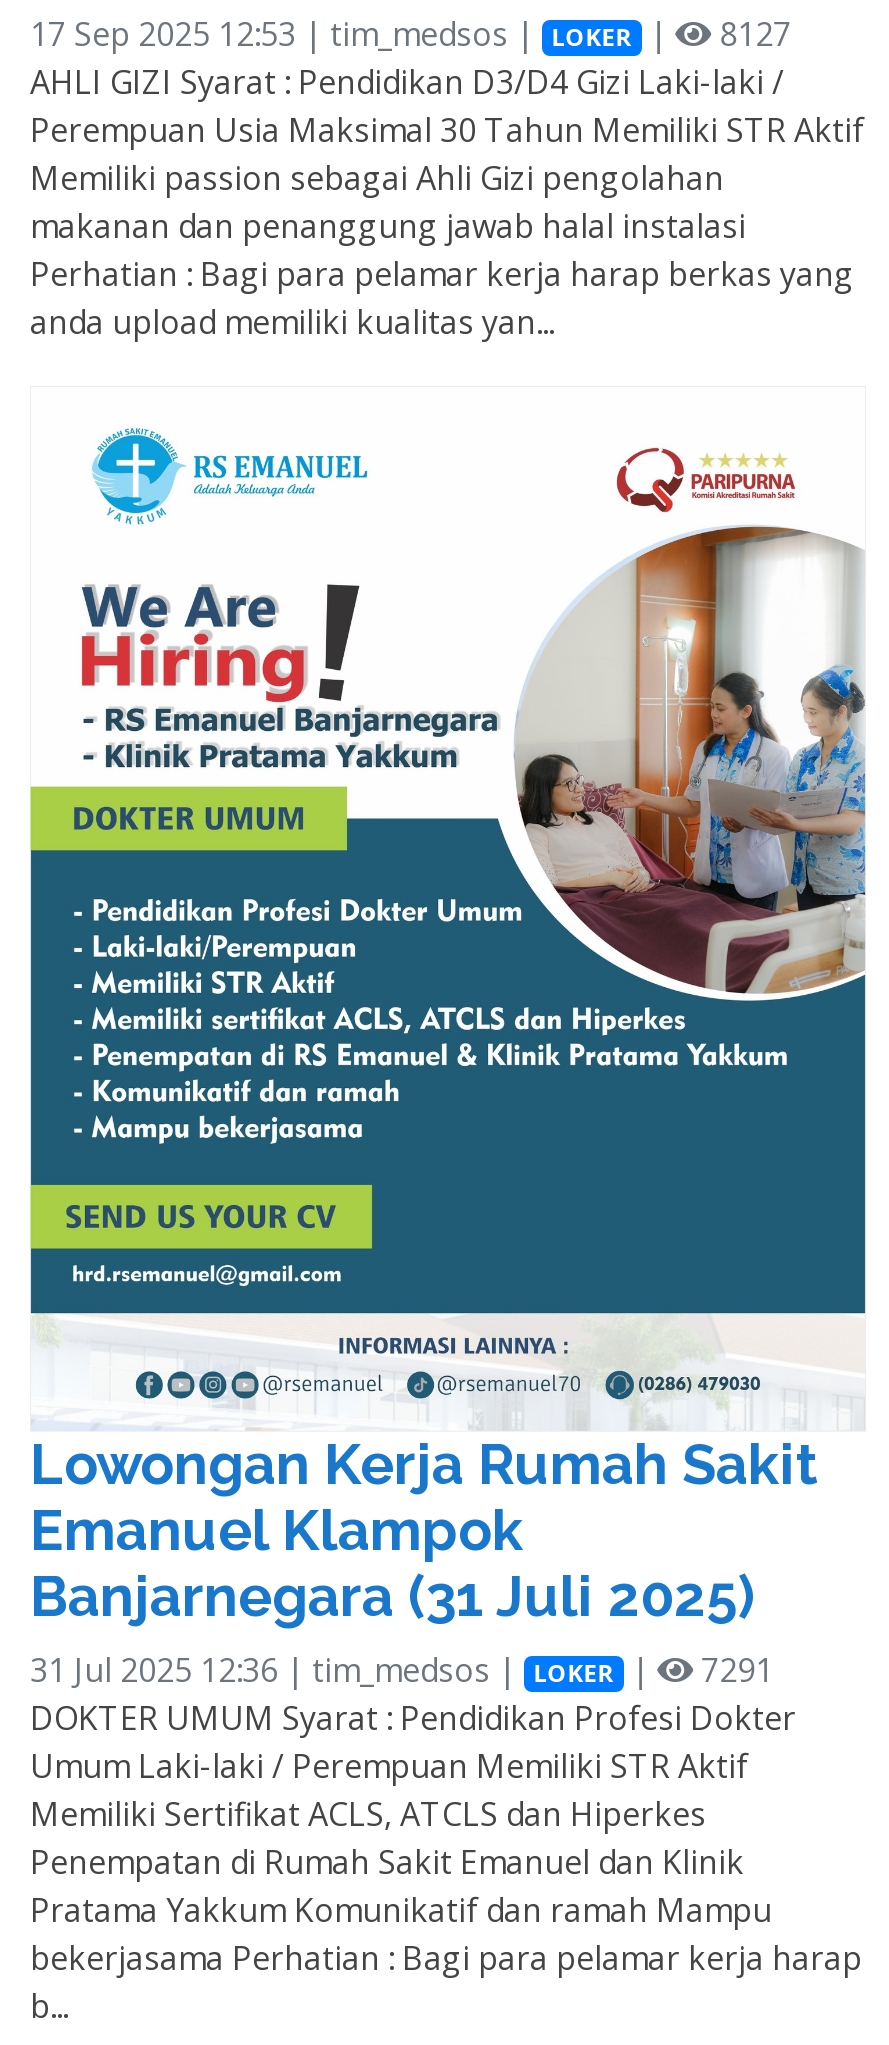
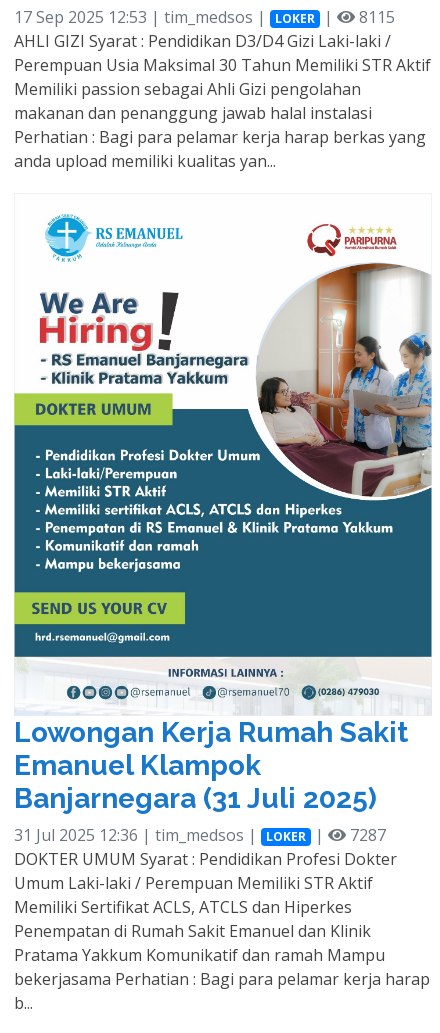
- 8127
+ 8115

- 7291
+ 7287
